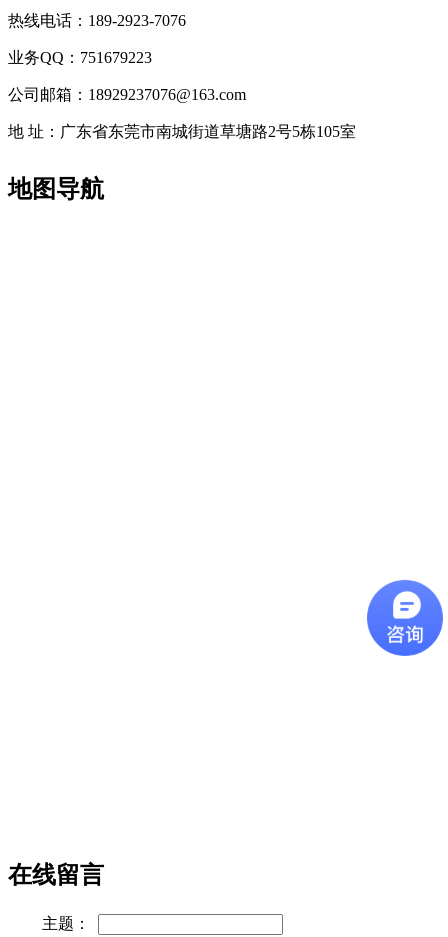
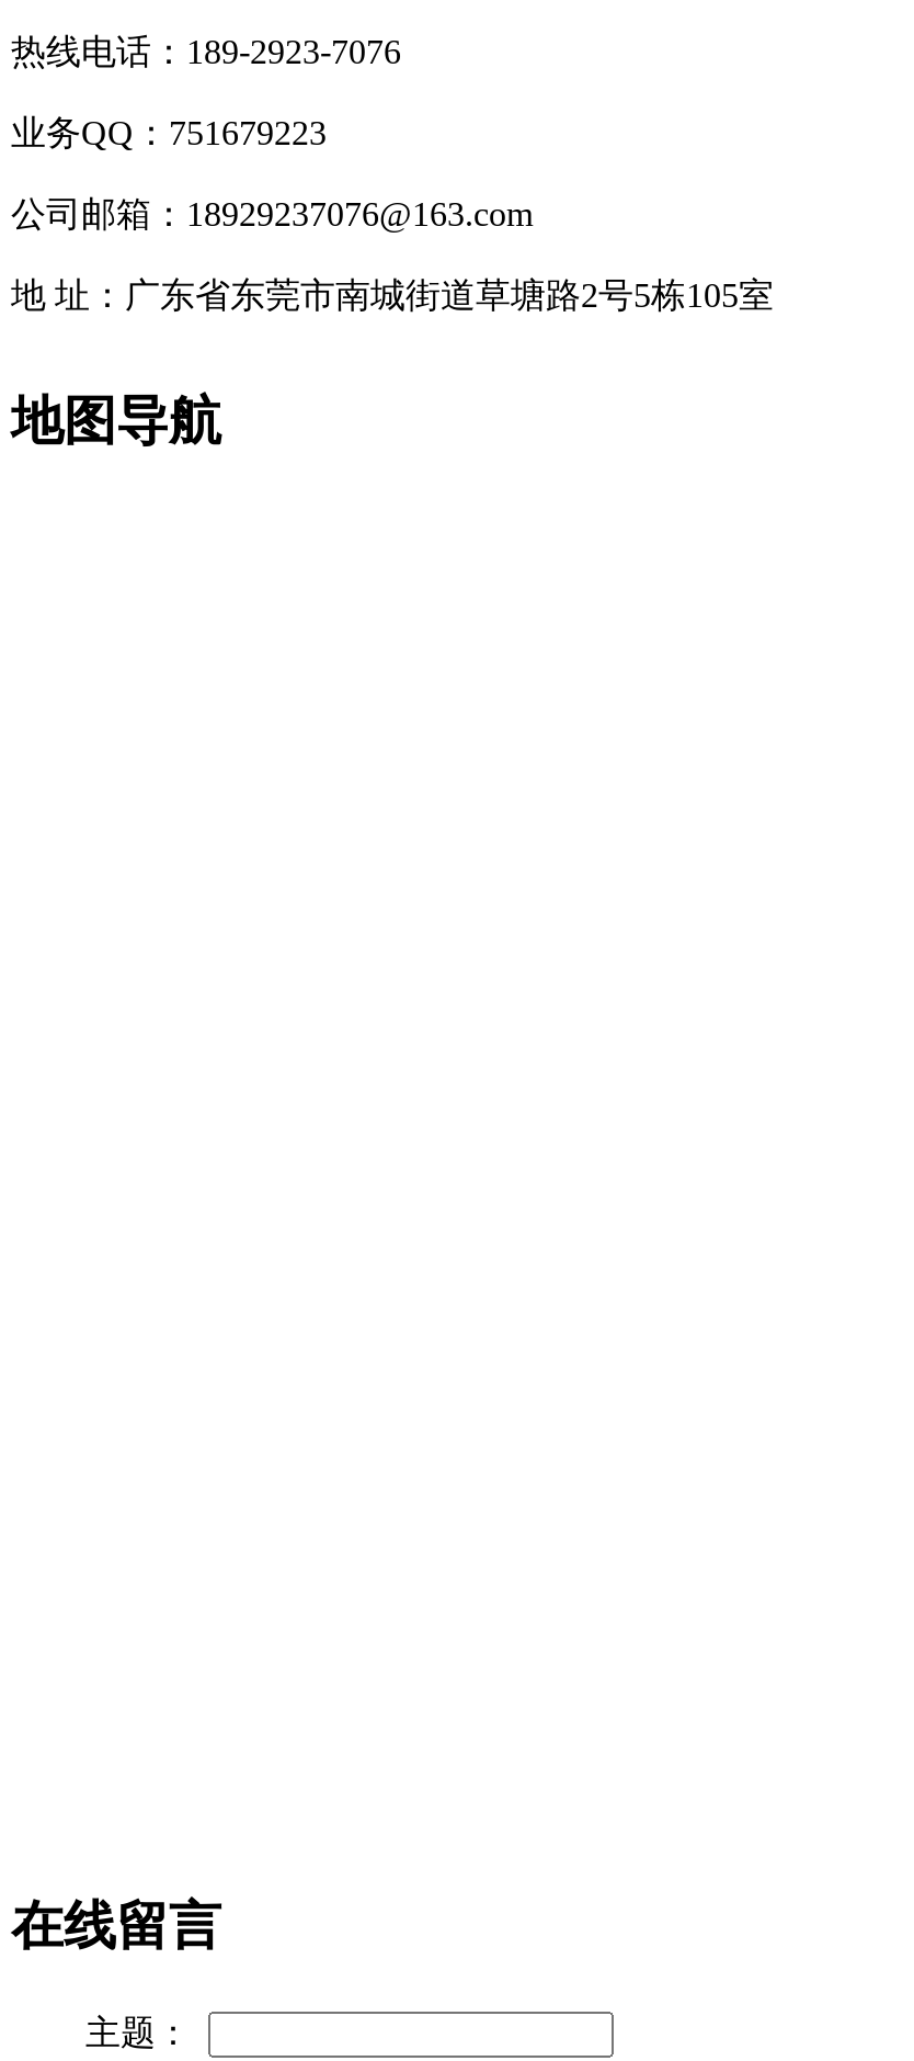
- [image]
